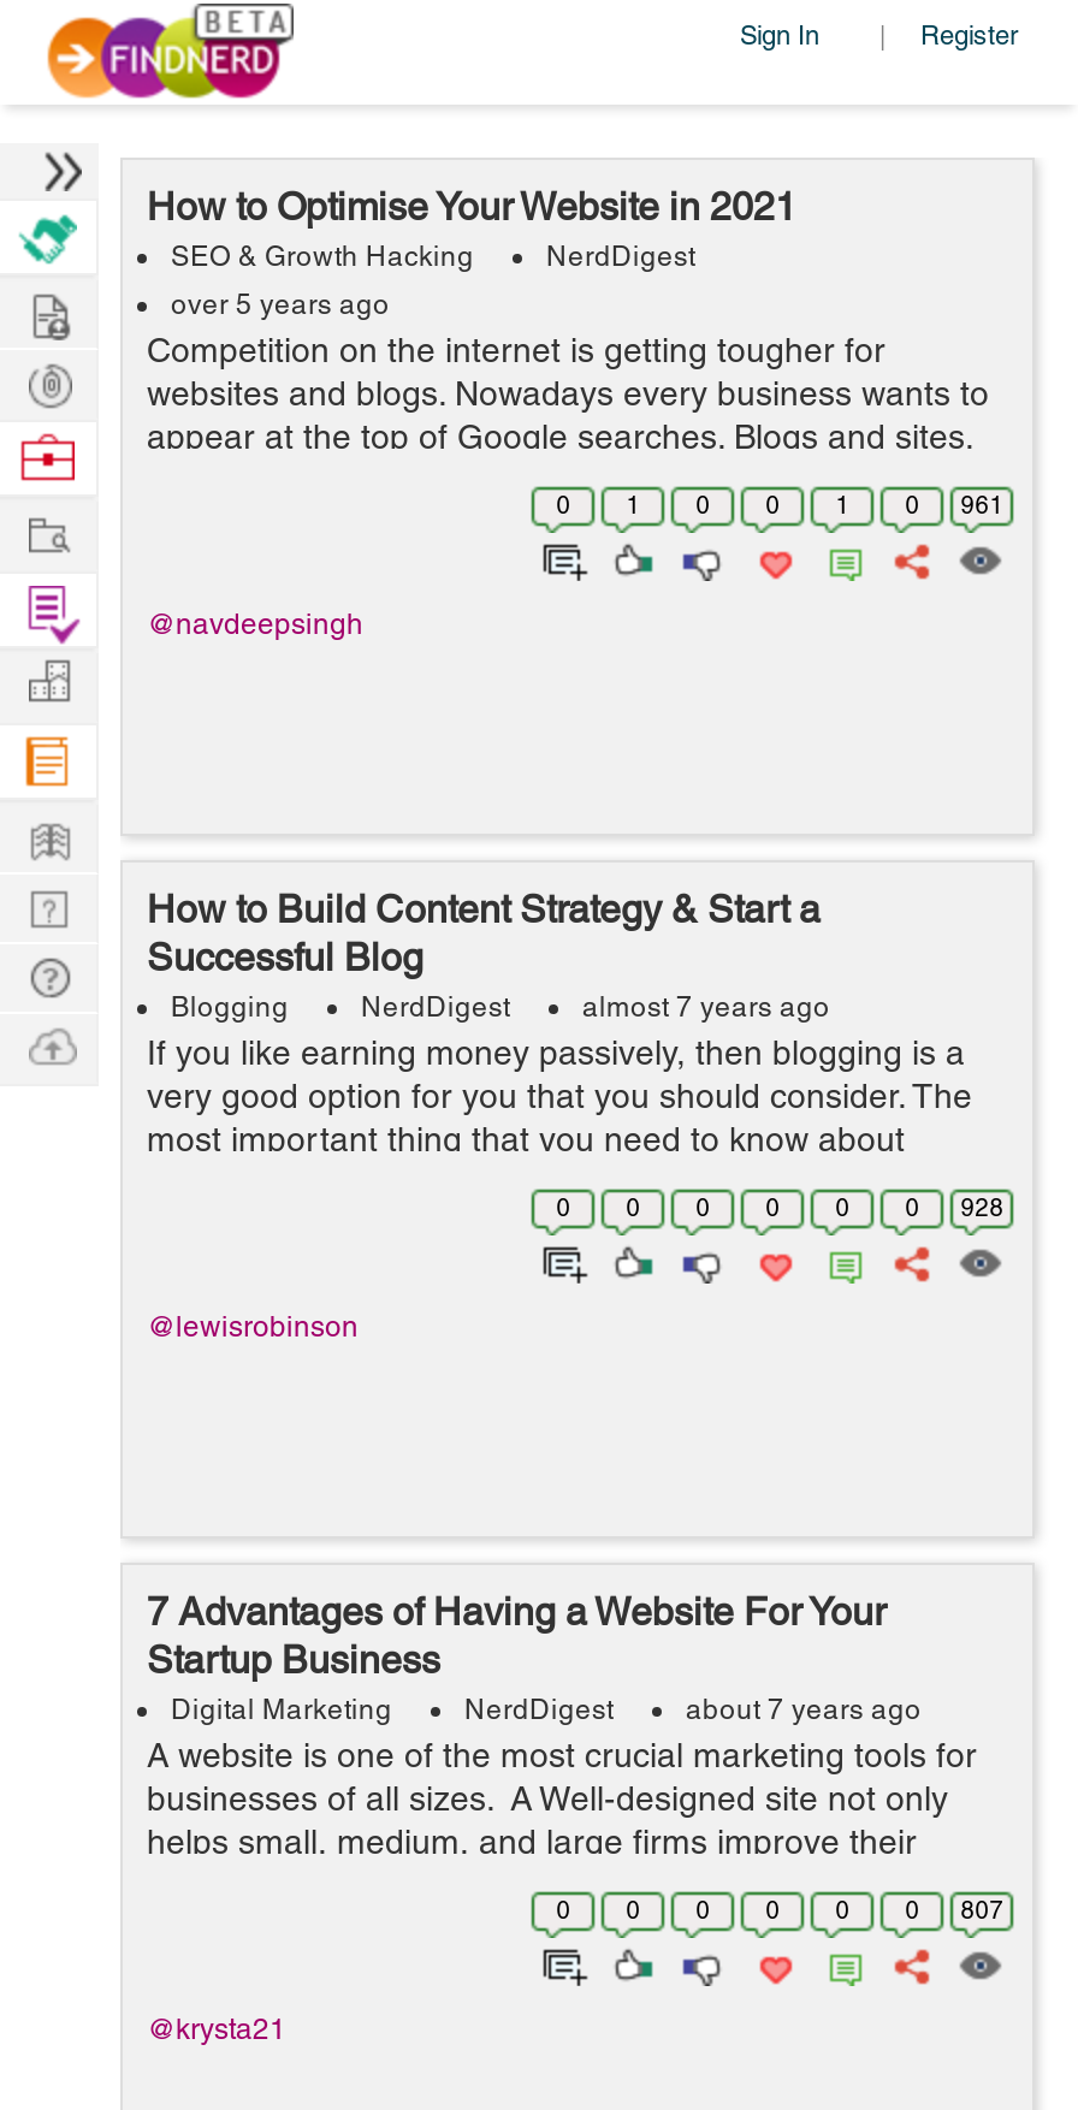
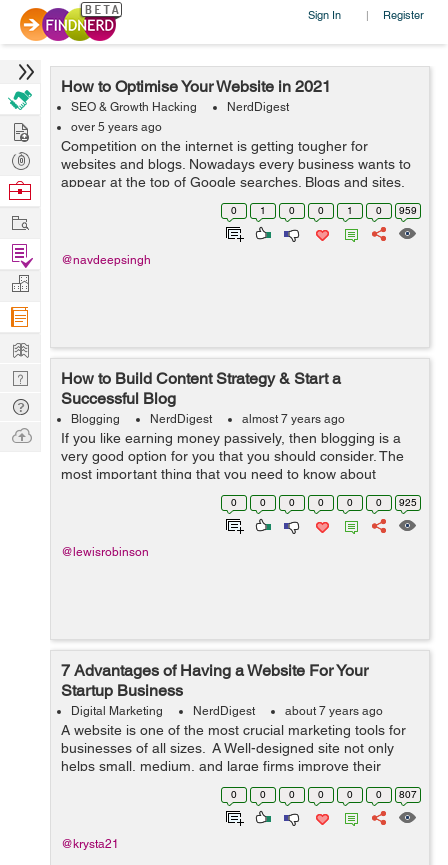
- 961
+ 959

- 928
+ 925
